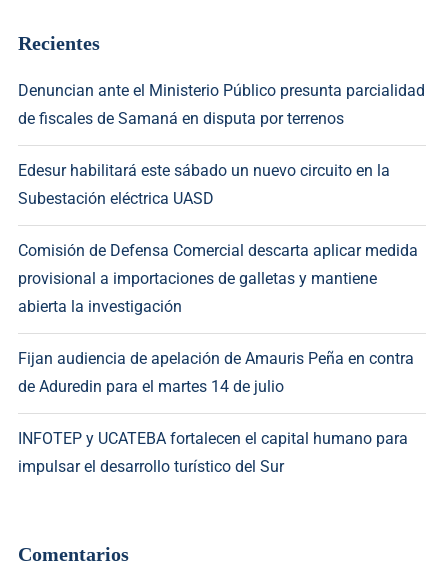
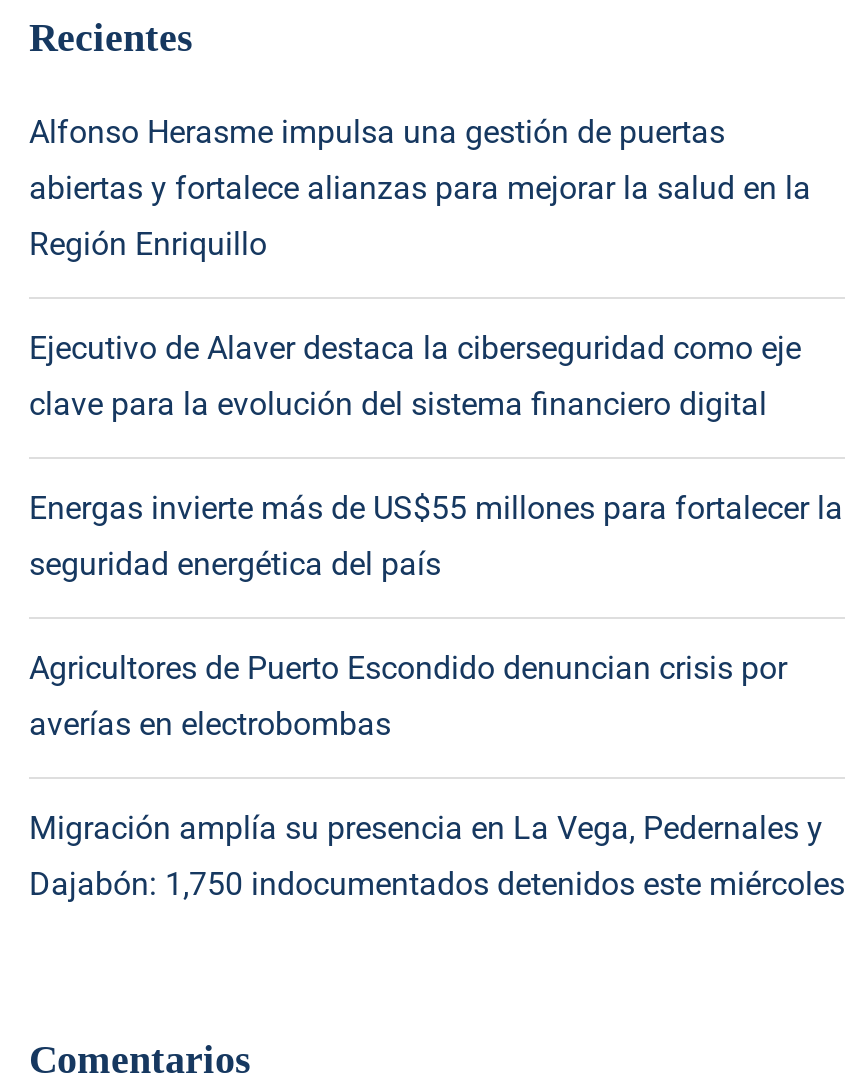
- Denuncian ante el Ministerio Público presunta parcialidad
+ Alfonso Herasme impulsa una gestión de puertas

- de fiscales de Samaná en disputa por terrenos
+ abiertas y fortalece alianzas para mejorar la salud en la

- Edesur habilitará este sábado un nuevo circuito en la
+ Región Enriquillo

- Subestación eléctrica UASD
+ Ejecutivo de Alaver destaca la ciberseguridad como eje

- Comisión de Defensa Comercial descarta aplicar medida
+ clave para la evolución del sistema financiero digital

- provisional a importaciones de galletas y mantiene
+ Energas invierte más de US$55 millones para fortalecer la

- abierta la investigación
+ seguridad energética del país

- Fijan audiencia de apelación de Amauris Peña en contra
+ Agricultores de Puerto Escondido denuncian crisis por

- de Aduredin para el martes 14 de julio
+ averías en electrobombas

- INFOTEP y UCATEBA fortalecen el capital humano para
+ Migración amplía su presencia en La Vega, Pedernales y

- impulsar el desarrollo turístico del Sur
+ Dajabón: 1,750 indocumentados detenidos este miércoles
